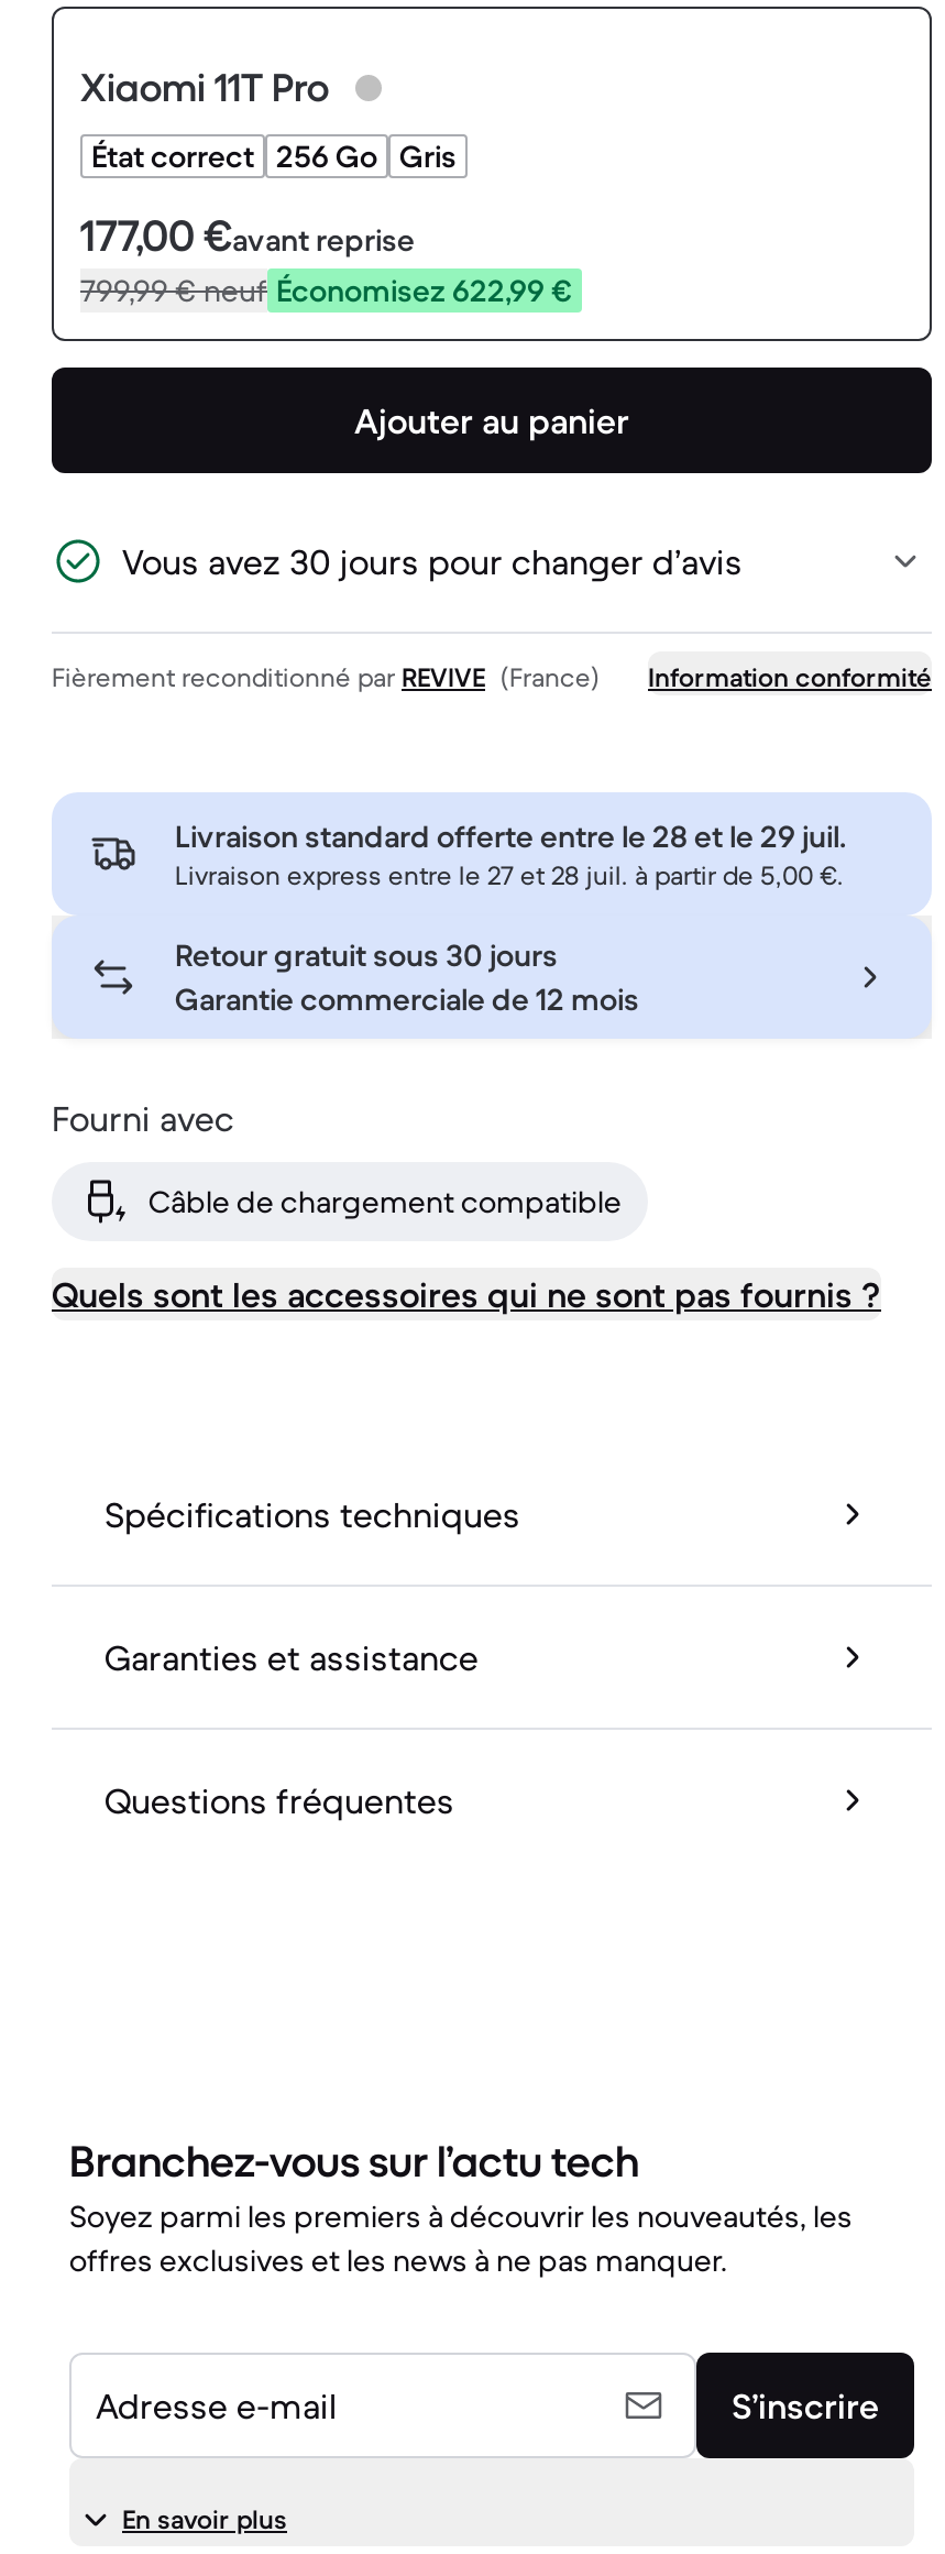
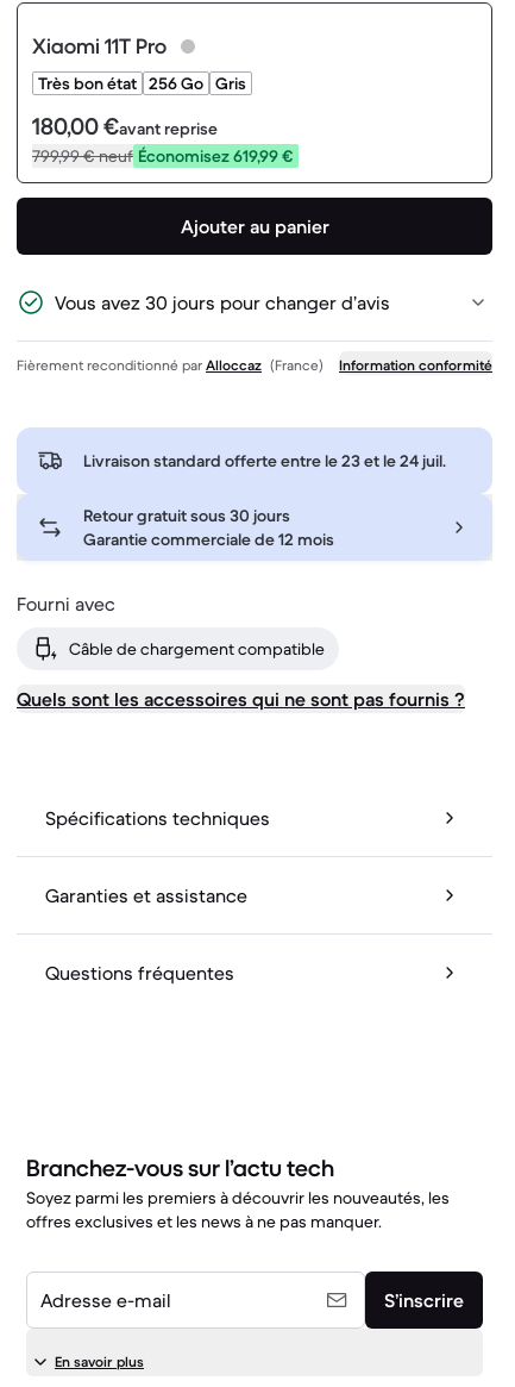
- État correct 256 Go Gris
+ Très bon état 256 Go Gris

- 177,00 €avant reprise
- 799,99 €neuf Économisez 622,99 €
+ 180,00 €avant reprise
+ 799,99 €neuf Économisez 619,99 €

- Fièrement reconditionné par REVIVE (France)
+ Fièrement reconditionné par Alloccaz (France)

- Livraison standard offerte entre le 28 et le 29 juil.
- Livraison express entre le 27 et 28 juil. à partir de 5,00 €.
+ Livraison standard offerte entre le23 et le 24 juil.
